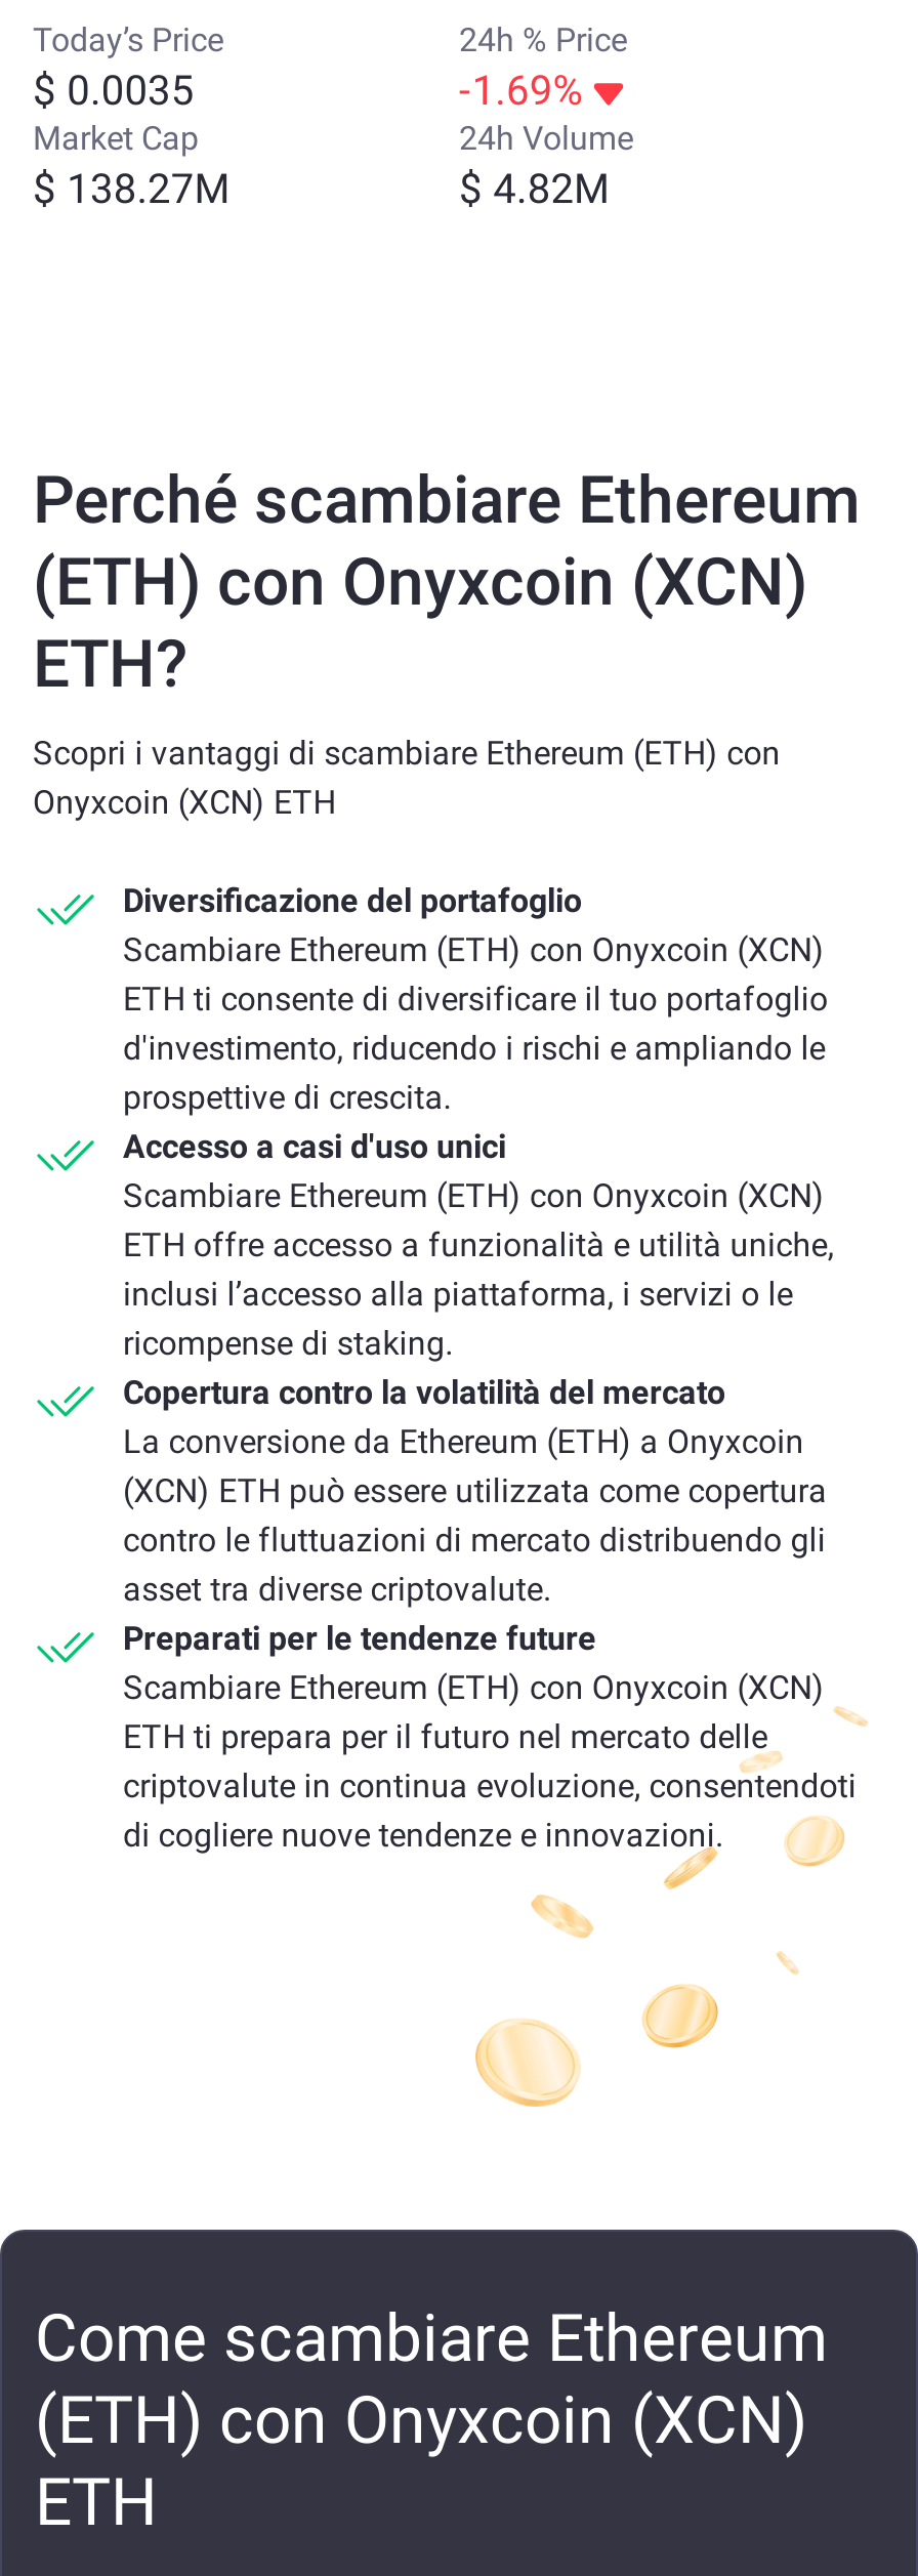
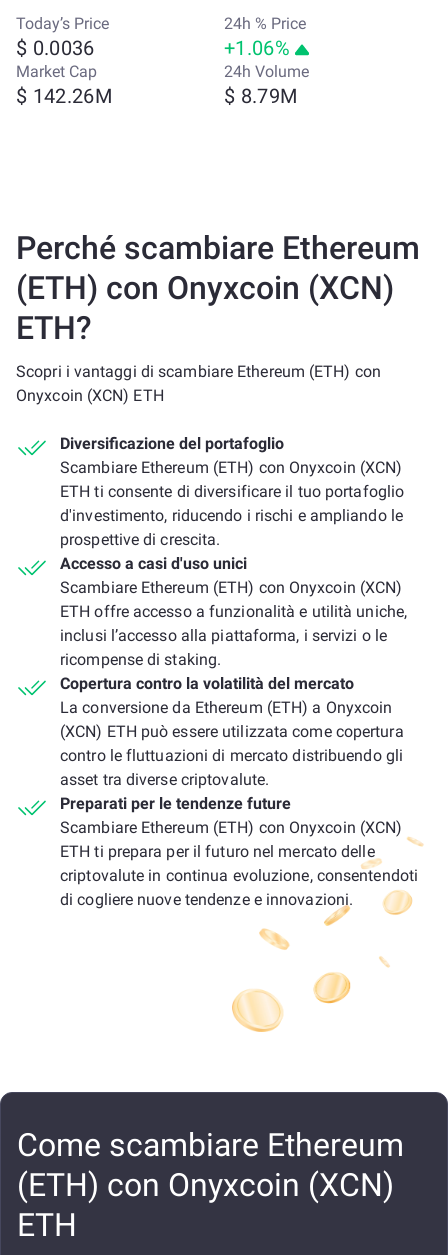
- $ 0.0035
+ $ 0.0036

- -1.69%
+ +1.06%

- $ 138.27M
+ $ 142.26M

- $ 4.82M
+ $ 8.79M
